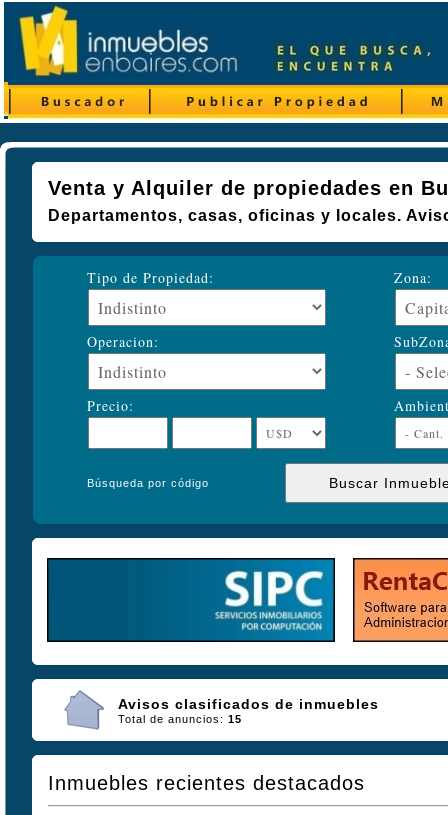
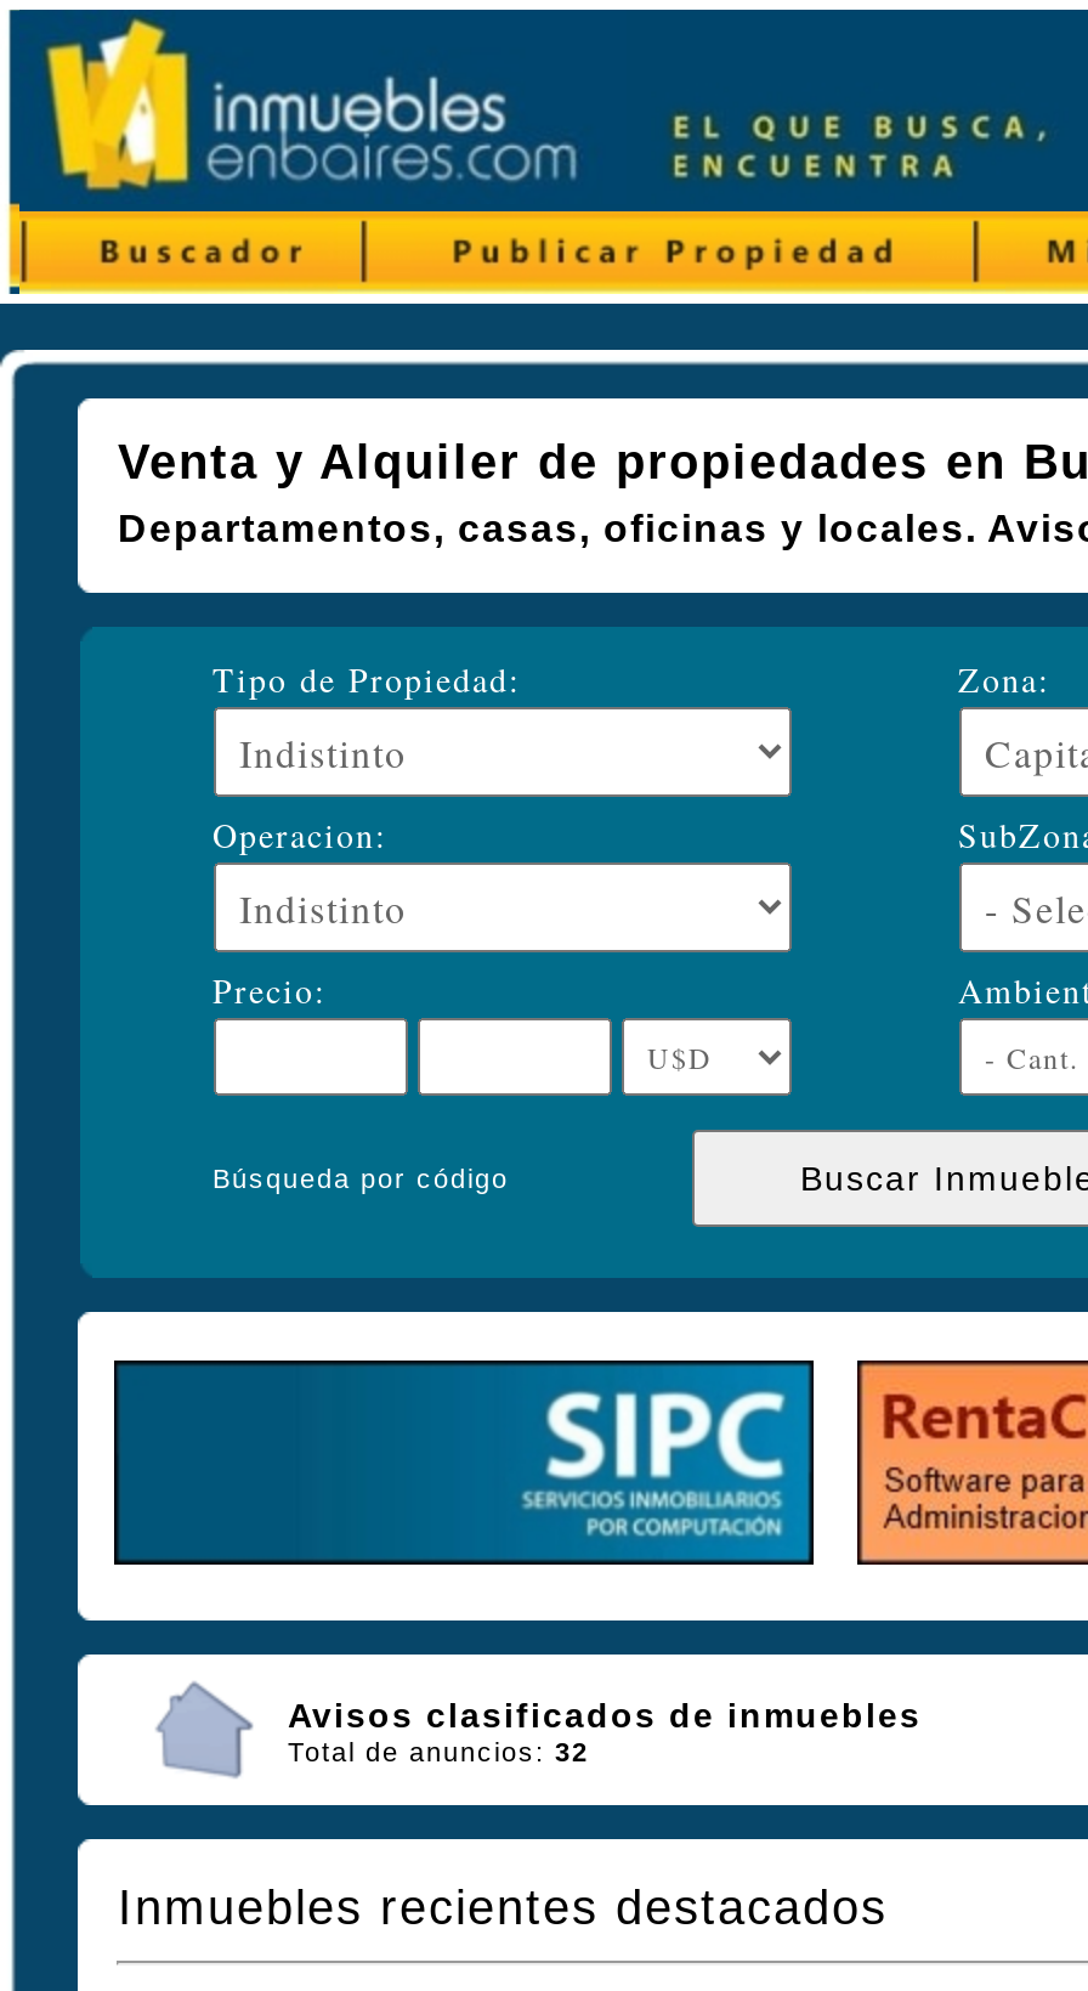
- Total de anuncios: 15
+ Total de anuncios: 32
